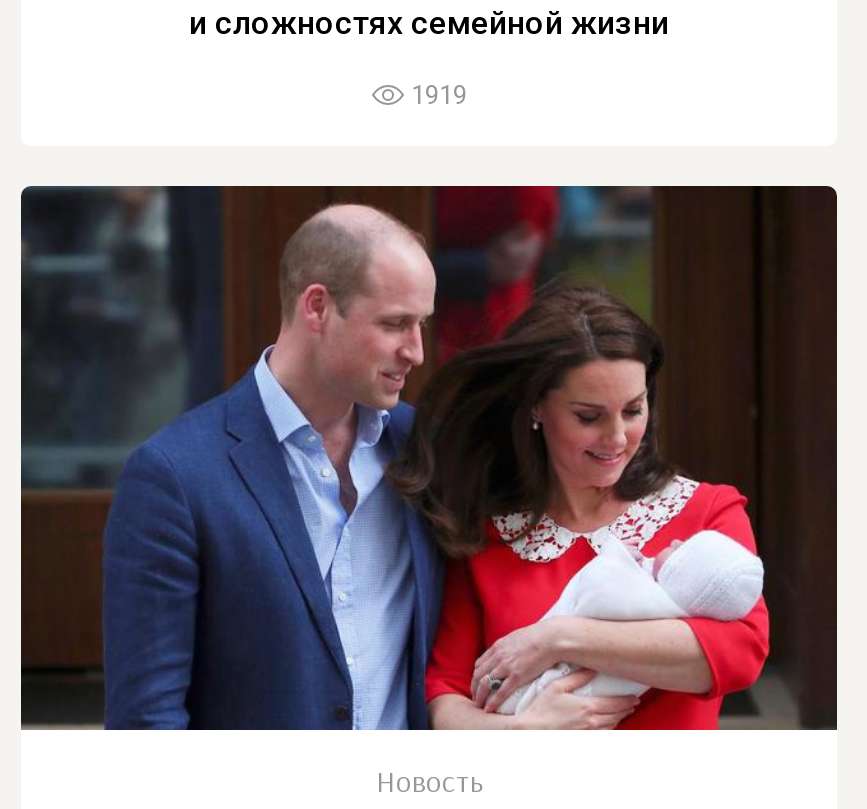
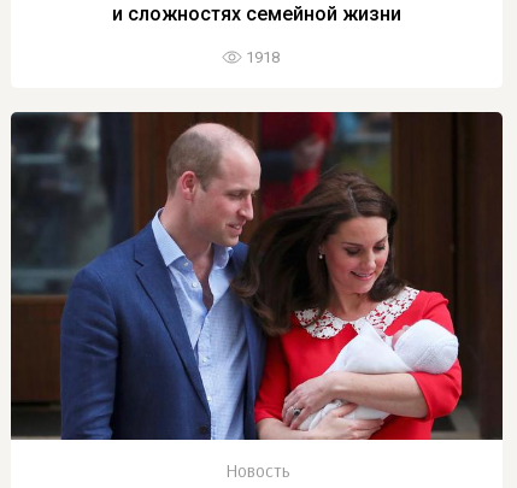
- 1919
+ 1918
